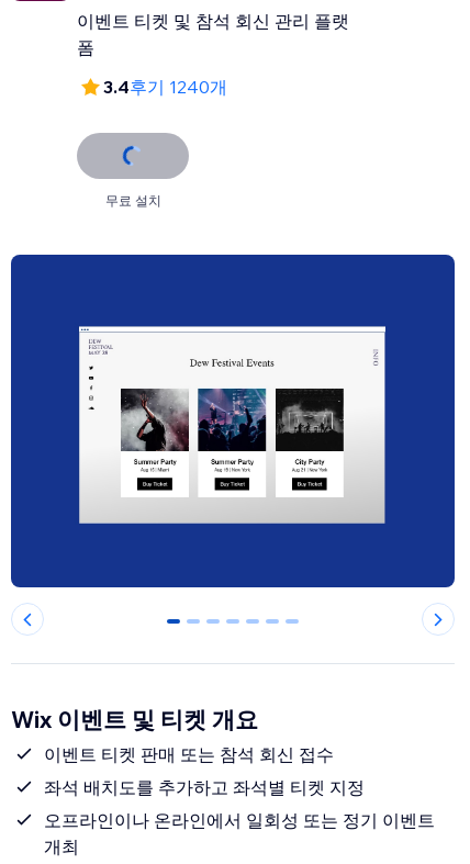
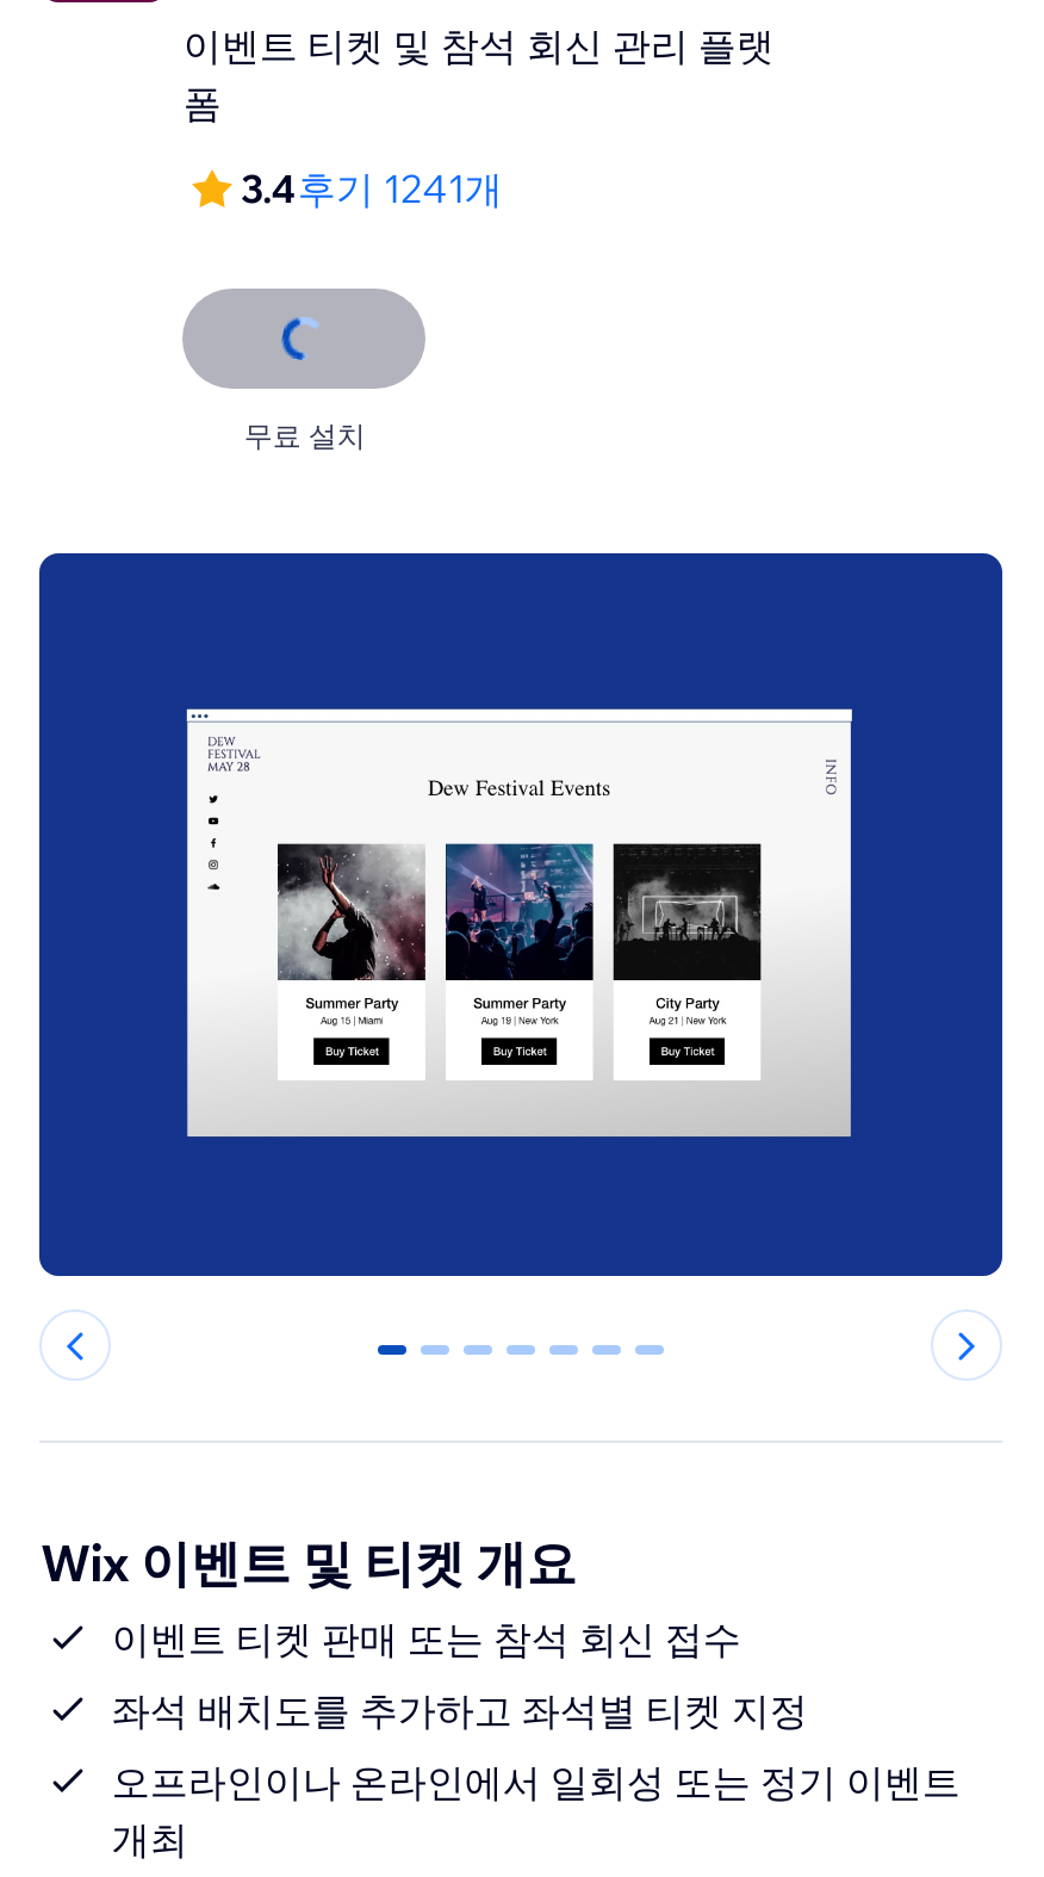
- 3.4후기 1240 개
+ 3.4후기 1241 개
